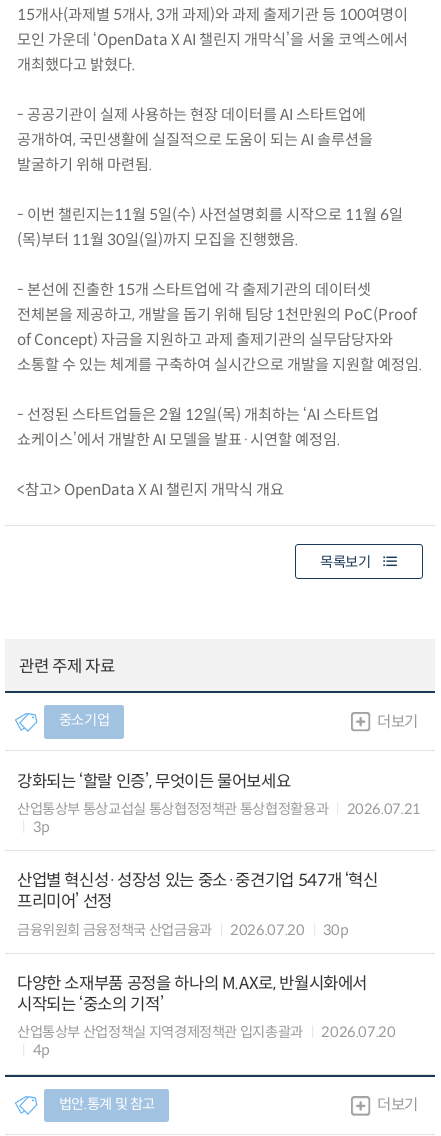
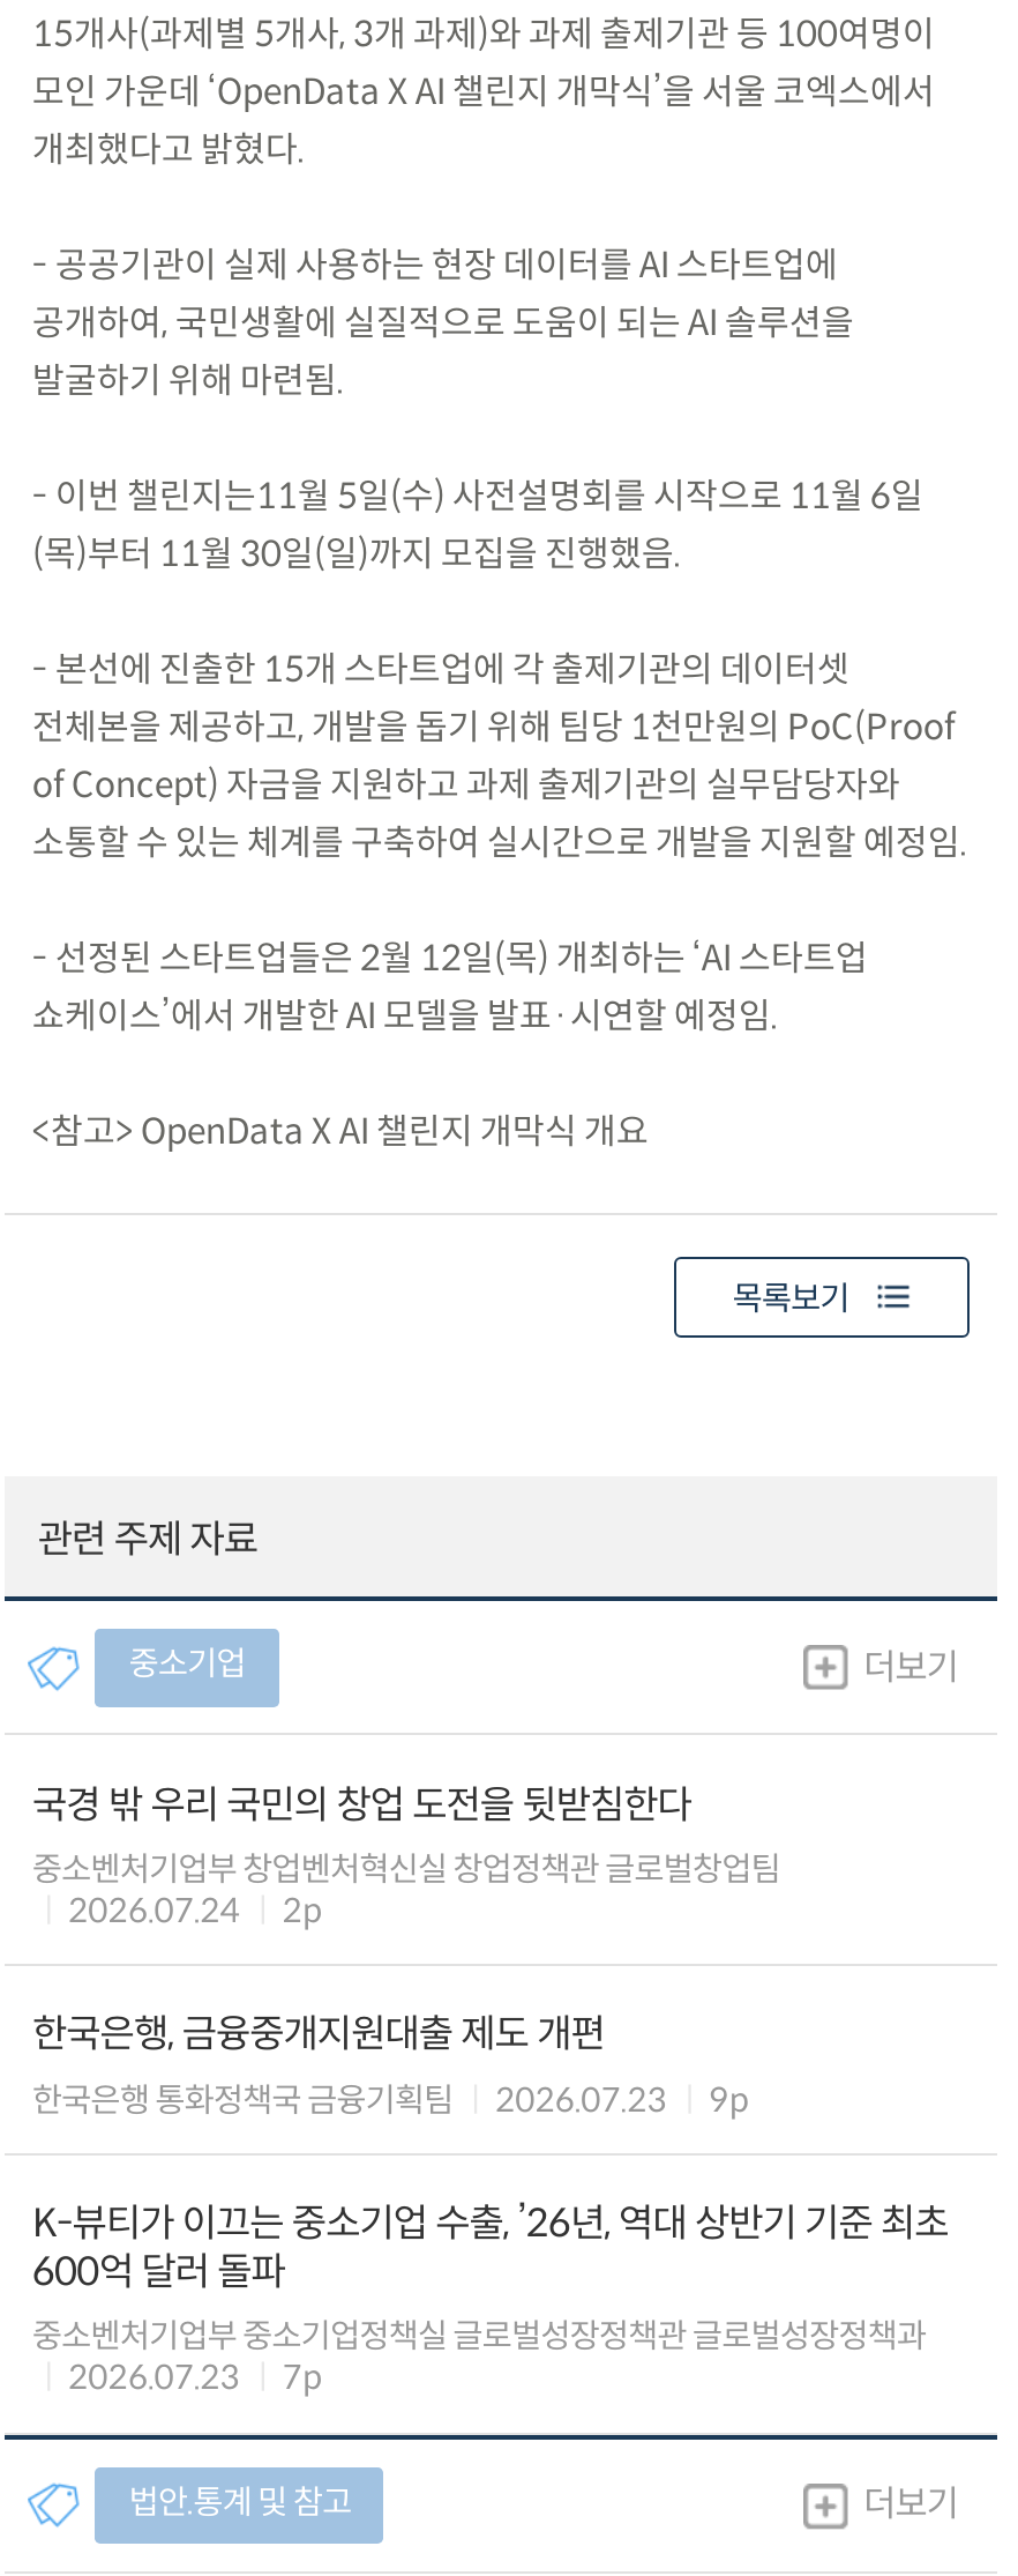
- 강화되는 ‘할랄 인증’, 무엇이든 물어보세요
- 산업통상부 통상교섭실 통상협정정책관 통상협정활용과
- 2026.07.21
- 3p
+ 국경 밖 우리 국민의 창업 도전을 뒷받침한다
+ 중소벤처기업부 창업벤처혁신실 창업정책관 글로벌창업팀
+ 2026.07.24
+ 2p

- 산업별 혁신성·성장성 있는 중소·중견기업 547개 ‘혁신
- 프리미어’ 선정
- 금융위원회 금융정책국 산업금융과
- 2026.07.20
- 30p
+ 한국은행, 금융중개지원대출 제도 개편
+ 한국은행 통화정책국 금융기획팀
+ 2026.07.23
+ 9p

- 다양한 소재부품 공정을 하나의 M.AX로, 반월시화에서
- 시작되는 ‘중소의 기적’
- 산업통상부 산업정책실 지역경제정책관 입지총괄과
- 2026.07.20
- 4p
+ K-뷰티가 이끄는 중소기업 수출, ’26년, 역대 상반기 기준 최초
+ 600억 달러 돌파
+ 중소벤처기업부 중소기업정책실 글로벌성장정책관 글로벌성장정책과
+ 2026.07.23
+ 7p
